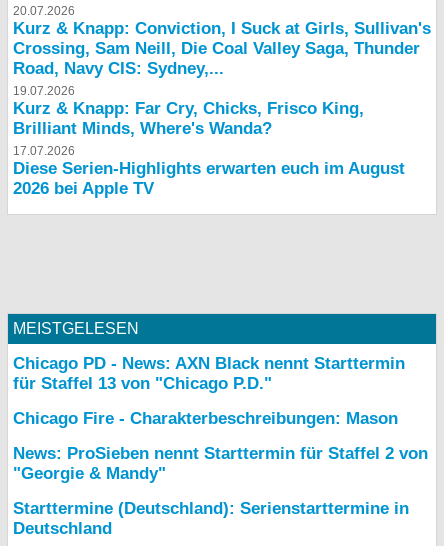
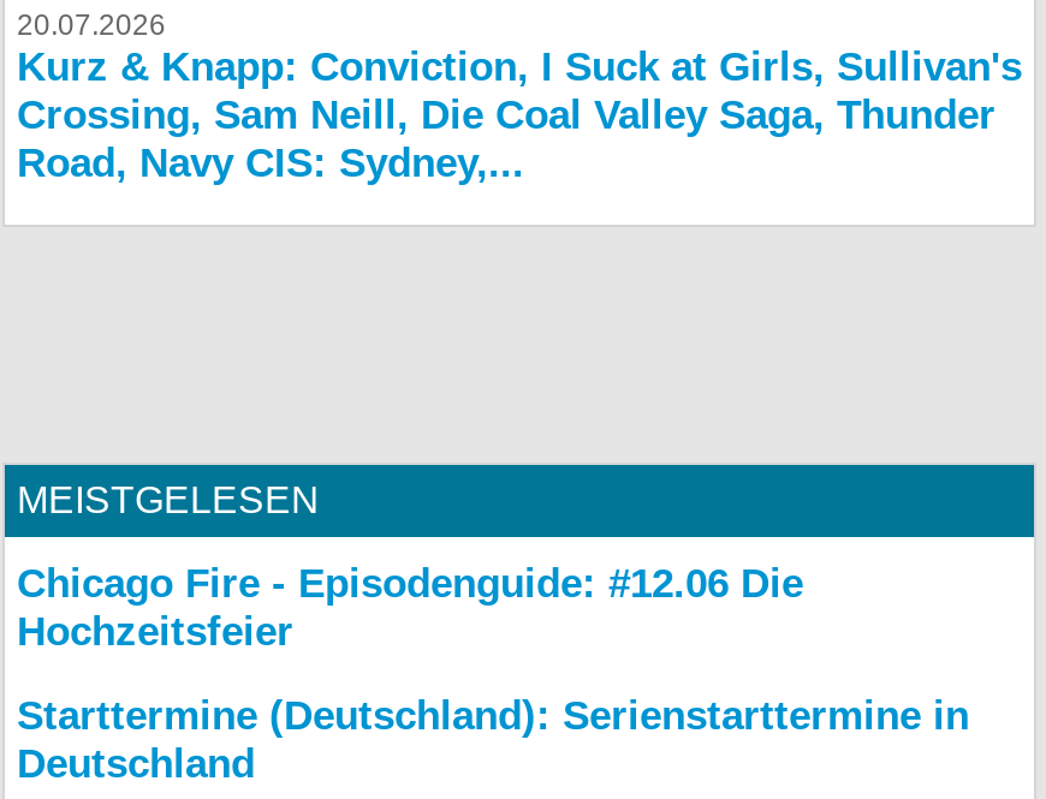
- 19.07.2026
- Kurz & Knapp: Far Cry, Chicks, Frisco King,
- Brilliant Minds, Where's Wanda?
- 17.07.2026
- Diese Serien-Highlights erwarten euch im August
- 2026 bei Apple TV

- Chicago PD - News: AXN Black nennt Starttermin
- für Staffel 13 von "Chicago P.D."
- Chicago Fire - Charakterbeschreibungen: Mason
- News: ProSieben nennt Starttermin für Staffel 2 von
- "Georgie & Mandy"
+ Chicago Fire - Episodenguide: #12.06 Die
+ Hochzeitsfeier
